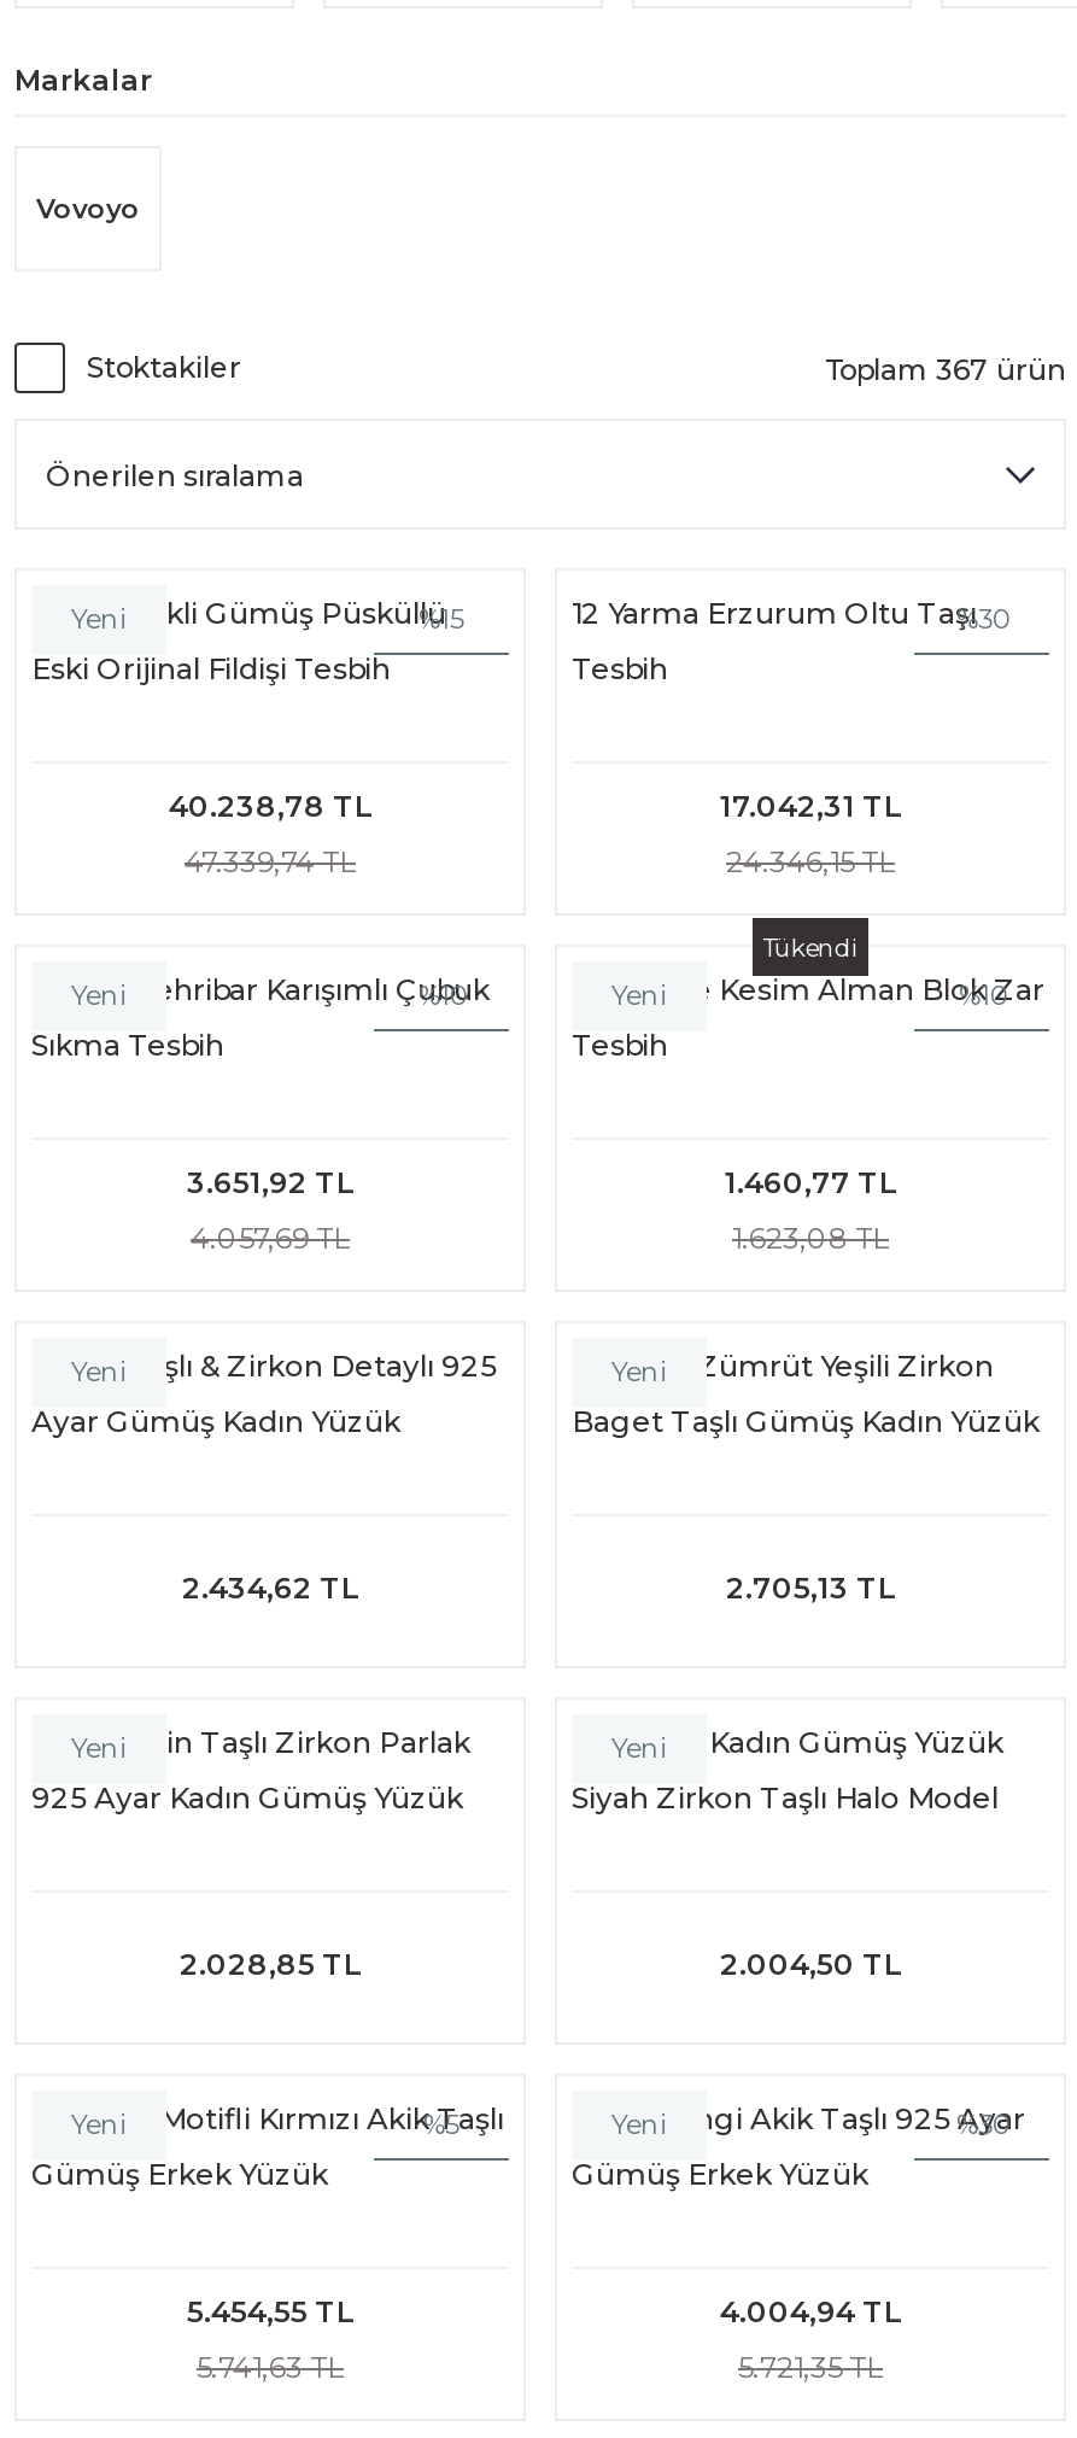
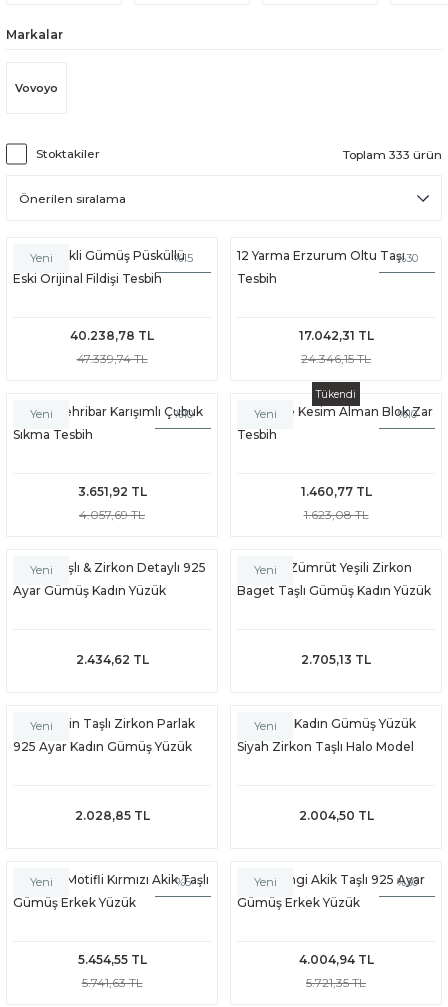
- Toplam 367 ürün
+ Toplam 333 ürün
